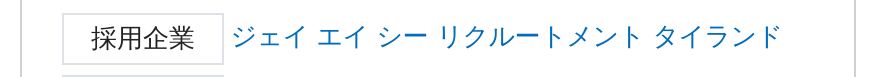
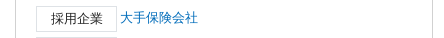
- ジェイ エイ シー リクルートメント タイランド
+ 大手保険会社
